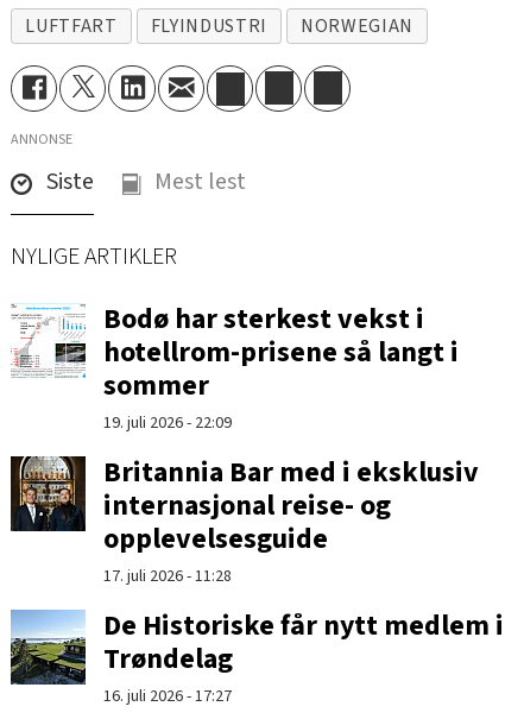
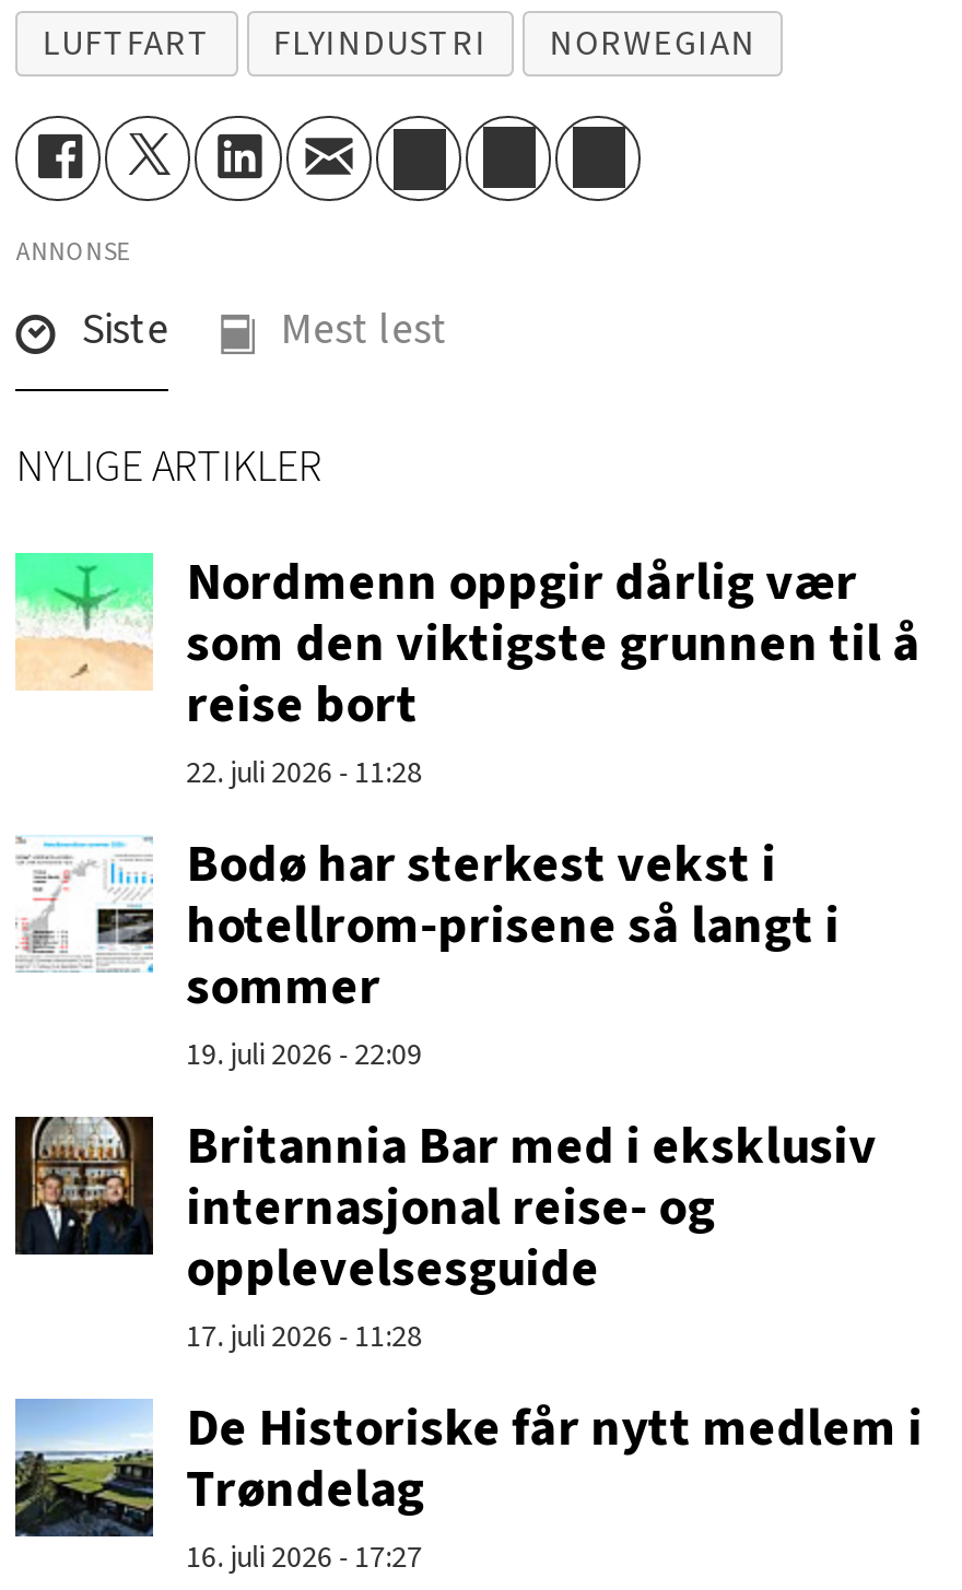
+ [image]
+ Nordmenn oppgir dårlig vær
+ som den viktigste grunnen til å
+ reise bort
+ 22. juli 2026 - 11:28
